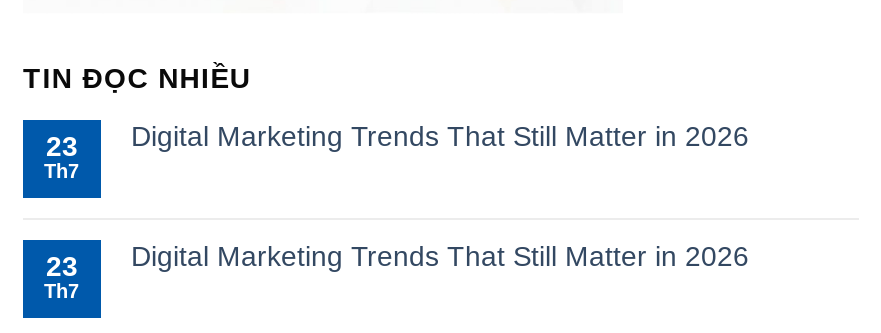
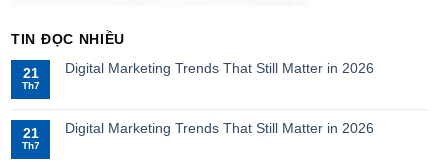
- 23 Digital Marketing Trends That Still Matter in 2026
+ 21 Digital Marketing Trends That Still Matter in 2026

- 23 Digital Marketing Trends That Still Matter in 2026
+ 21 Digital Marketing Trends That Still Matter in 2026
